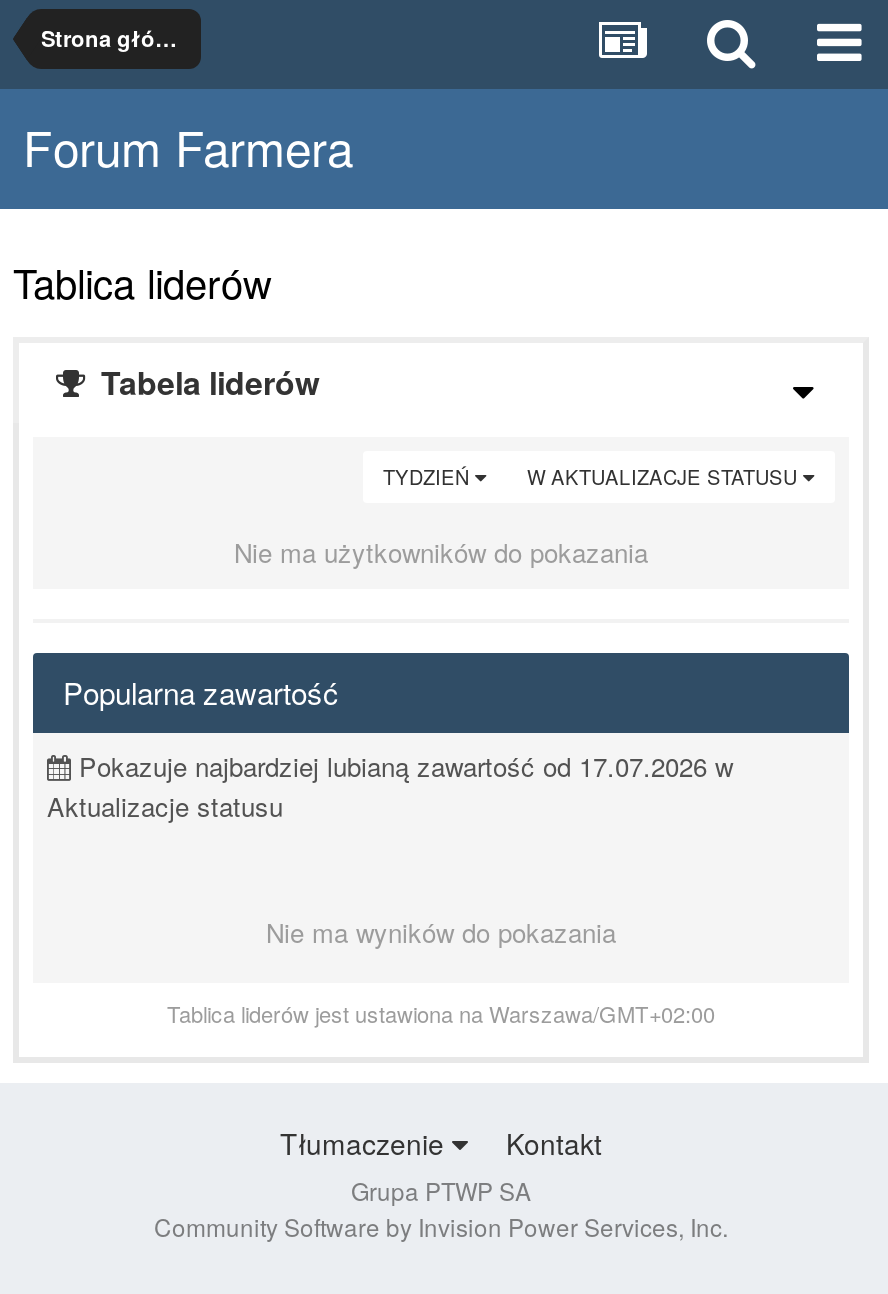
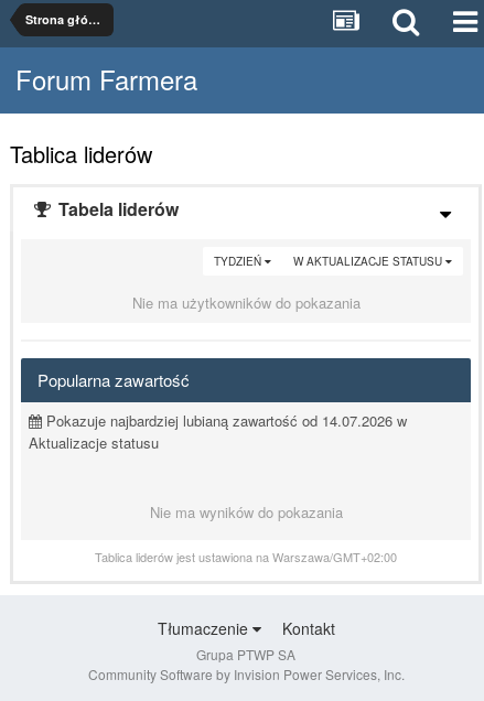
- Pokazuje najbardziej lubianą zawartość od 17.07.2026 w
+ Pokazuje najbardziej lubianą zawartość od 14.07.2026 w
